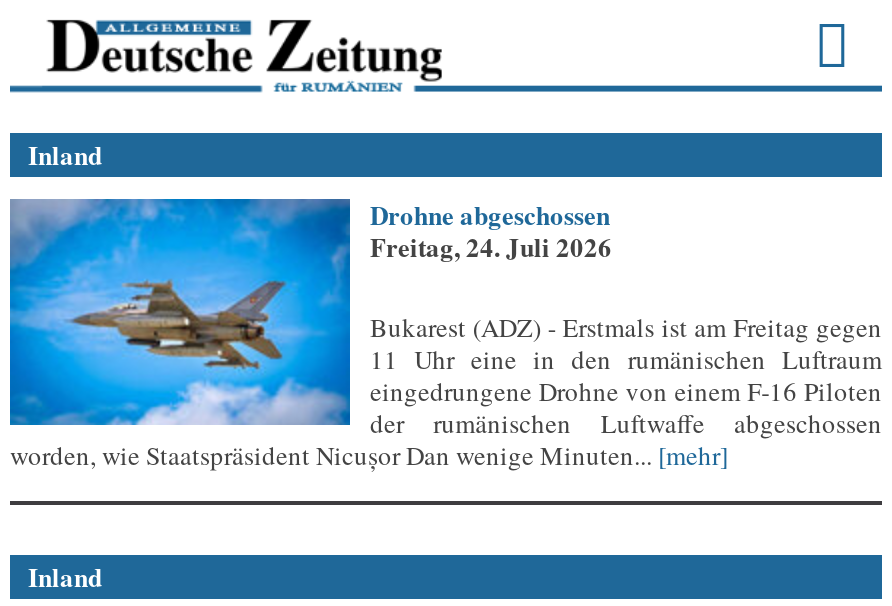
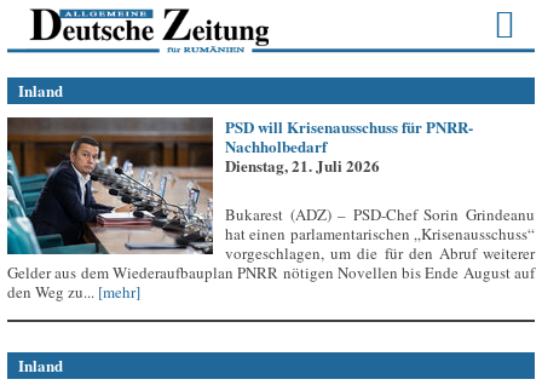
- [image]
- Bukarest (ADZ) - Erstmals ist am Freitag gegen
- 11 Uhr eine in den rumänischen Luftraum
- eingedrungene Drohne von einem F-16 Piloten
- der rumänischen Luftwaffe abgeschossen
- worden, wie Staatspräsident Nicușor Dan wenige Minuten... [mehr]
+ [image]
+ Bukarest (ADZ) – PSD-Chef Sorin Grindeanu
+ hat einen parlamentarischen „Krisenausschuss“
+ vorgeschlagen, um die für den Abruf weiterer
+ Gelder aus dem Wiederaufbauplan PNRR nötigen Novellen bis Ende August auf
+ den Weg zu... [mehr]

- Drohne abgeschossen
- Freitag, 24. Juli 2026
+ PSD will Krisenausschuss für PNRR-
+ Nachholbedarf
+ Dienstag, 21. Juli 2026
